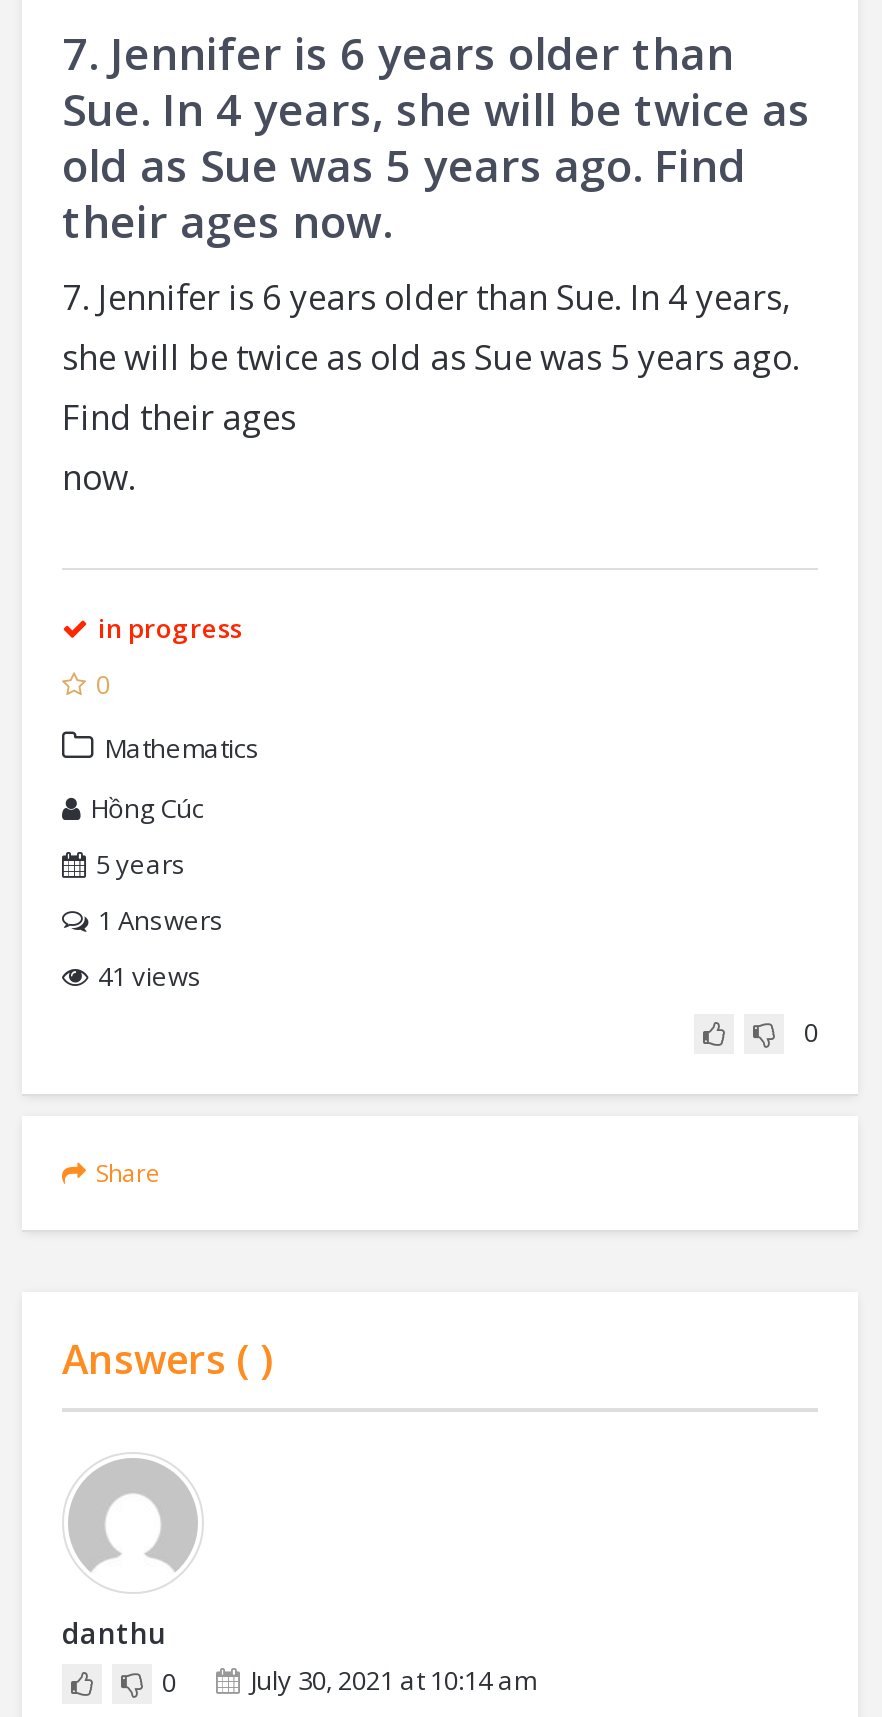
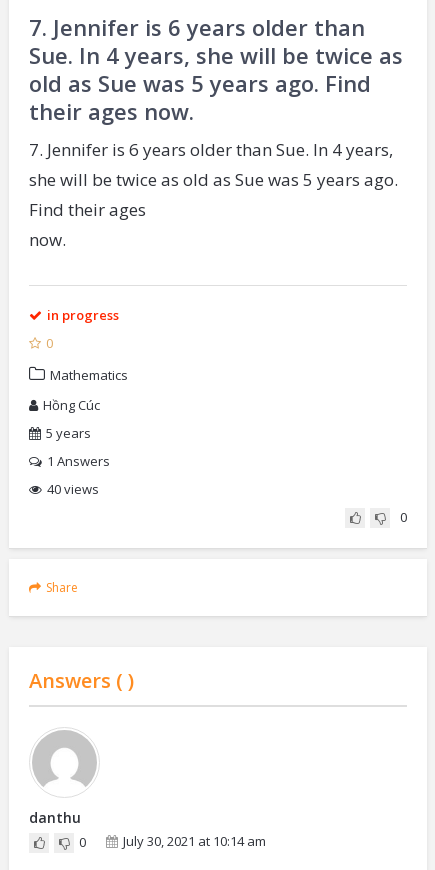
- 41 views
+ 40 views
